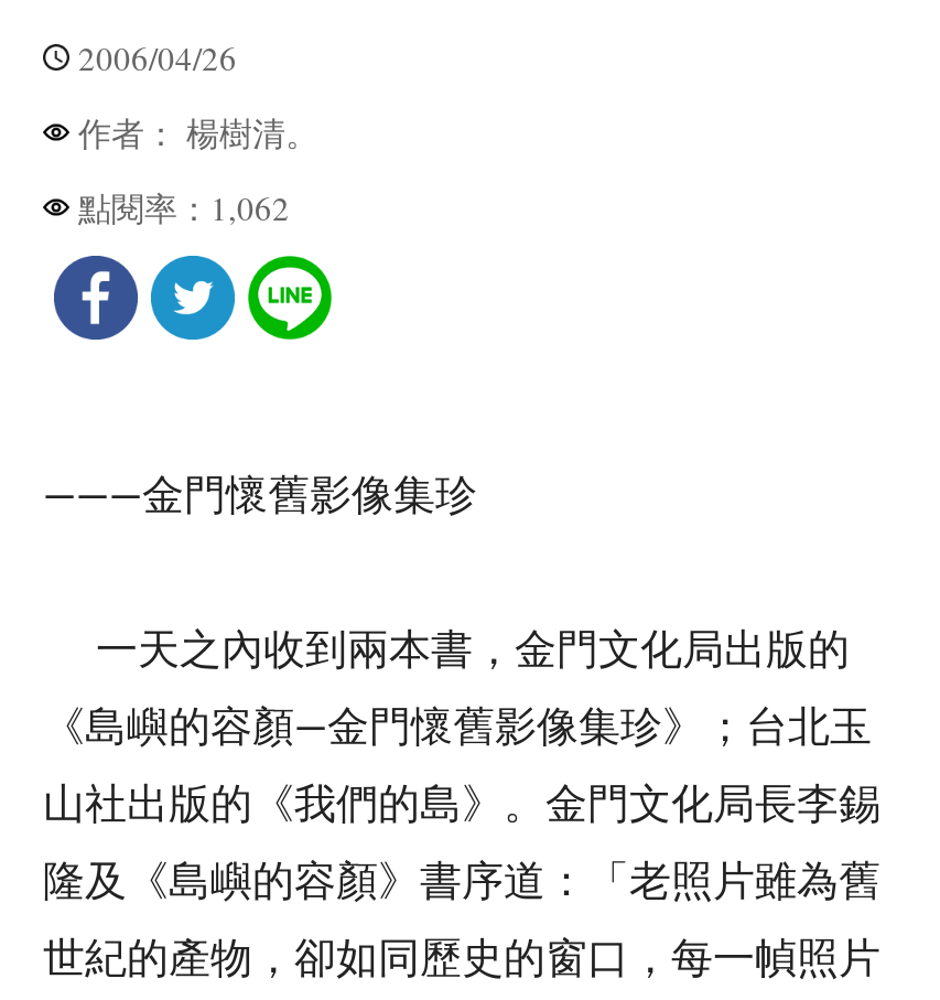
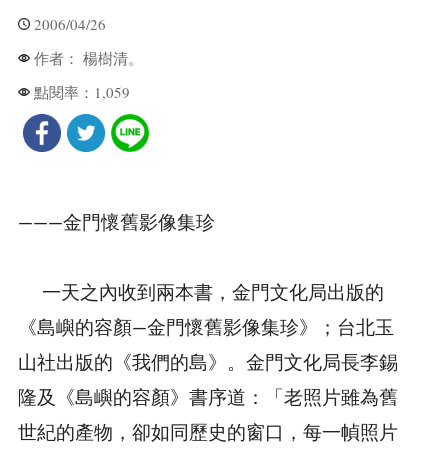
- 點閱率：1,062
+ 點閱率：1,059
